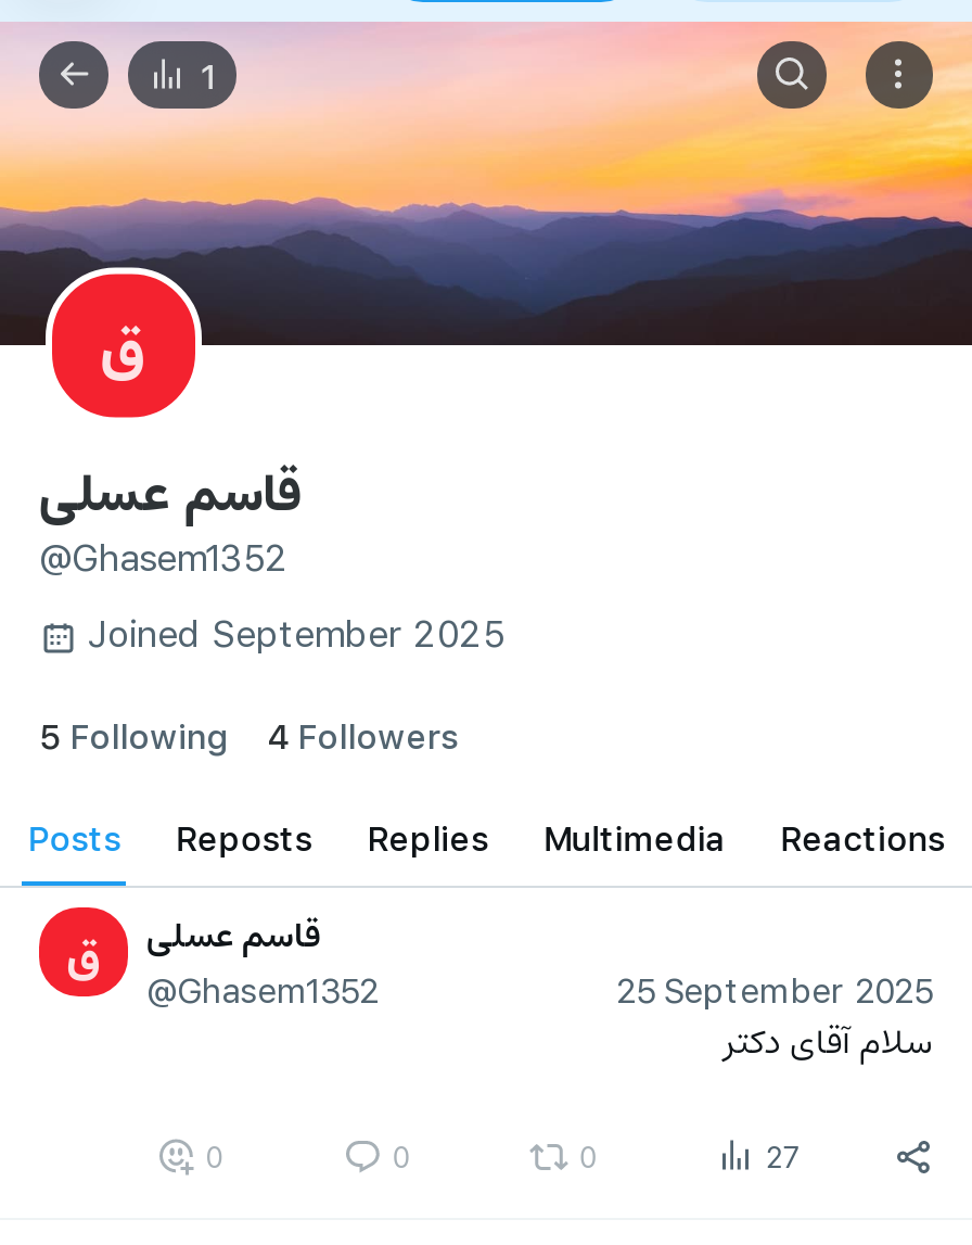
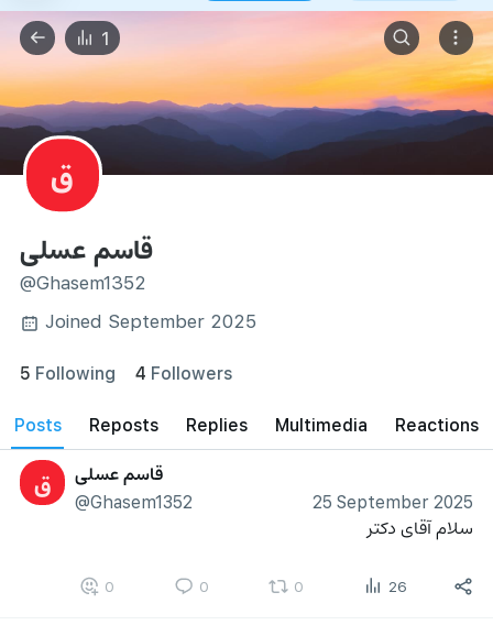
- 27
+ 26
